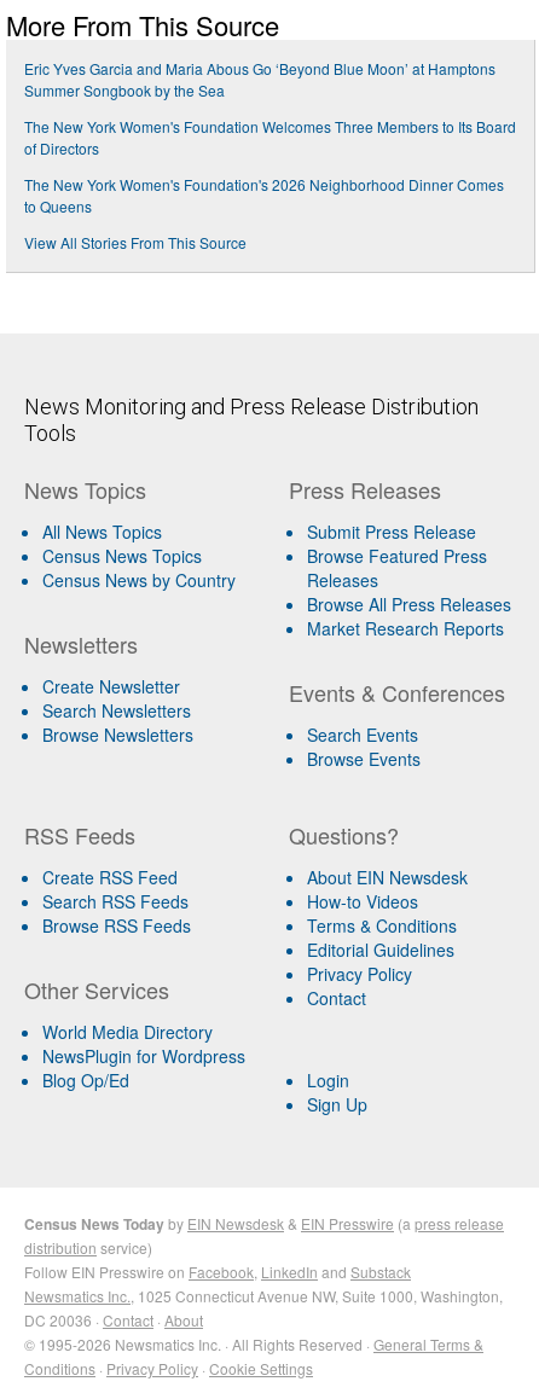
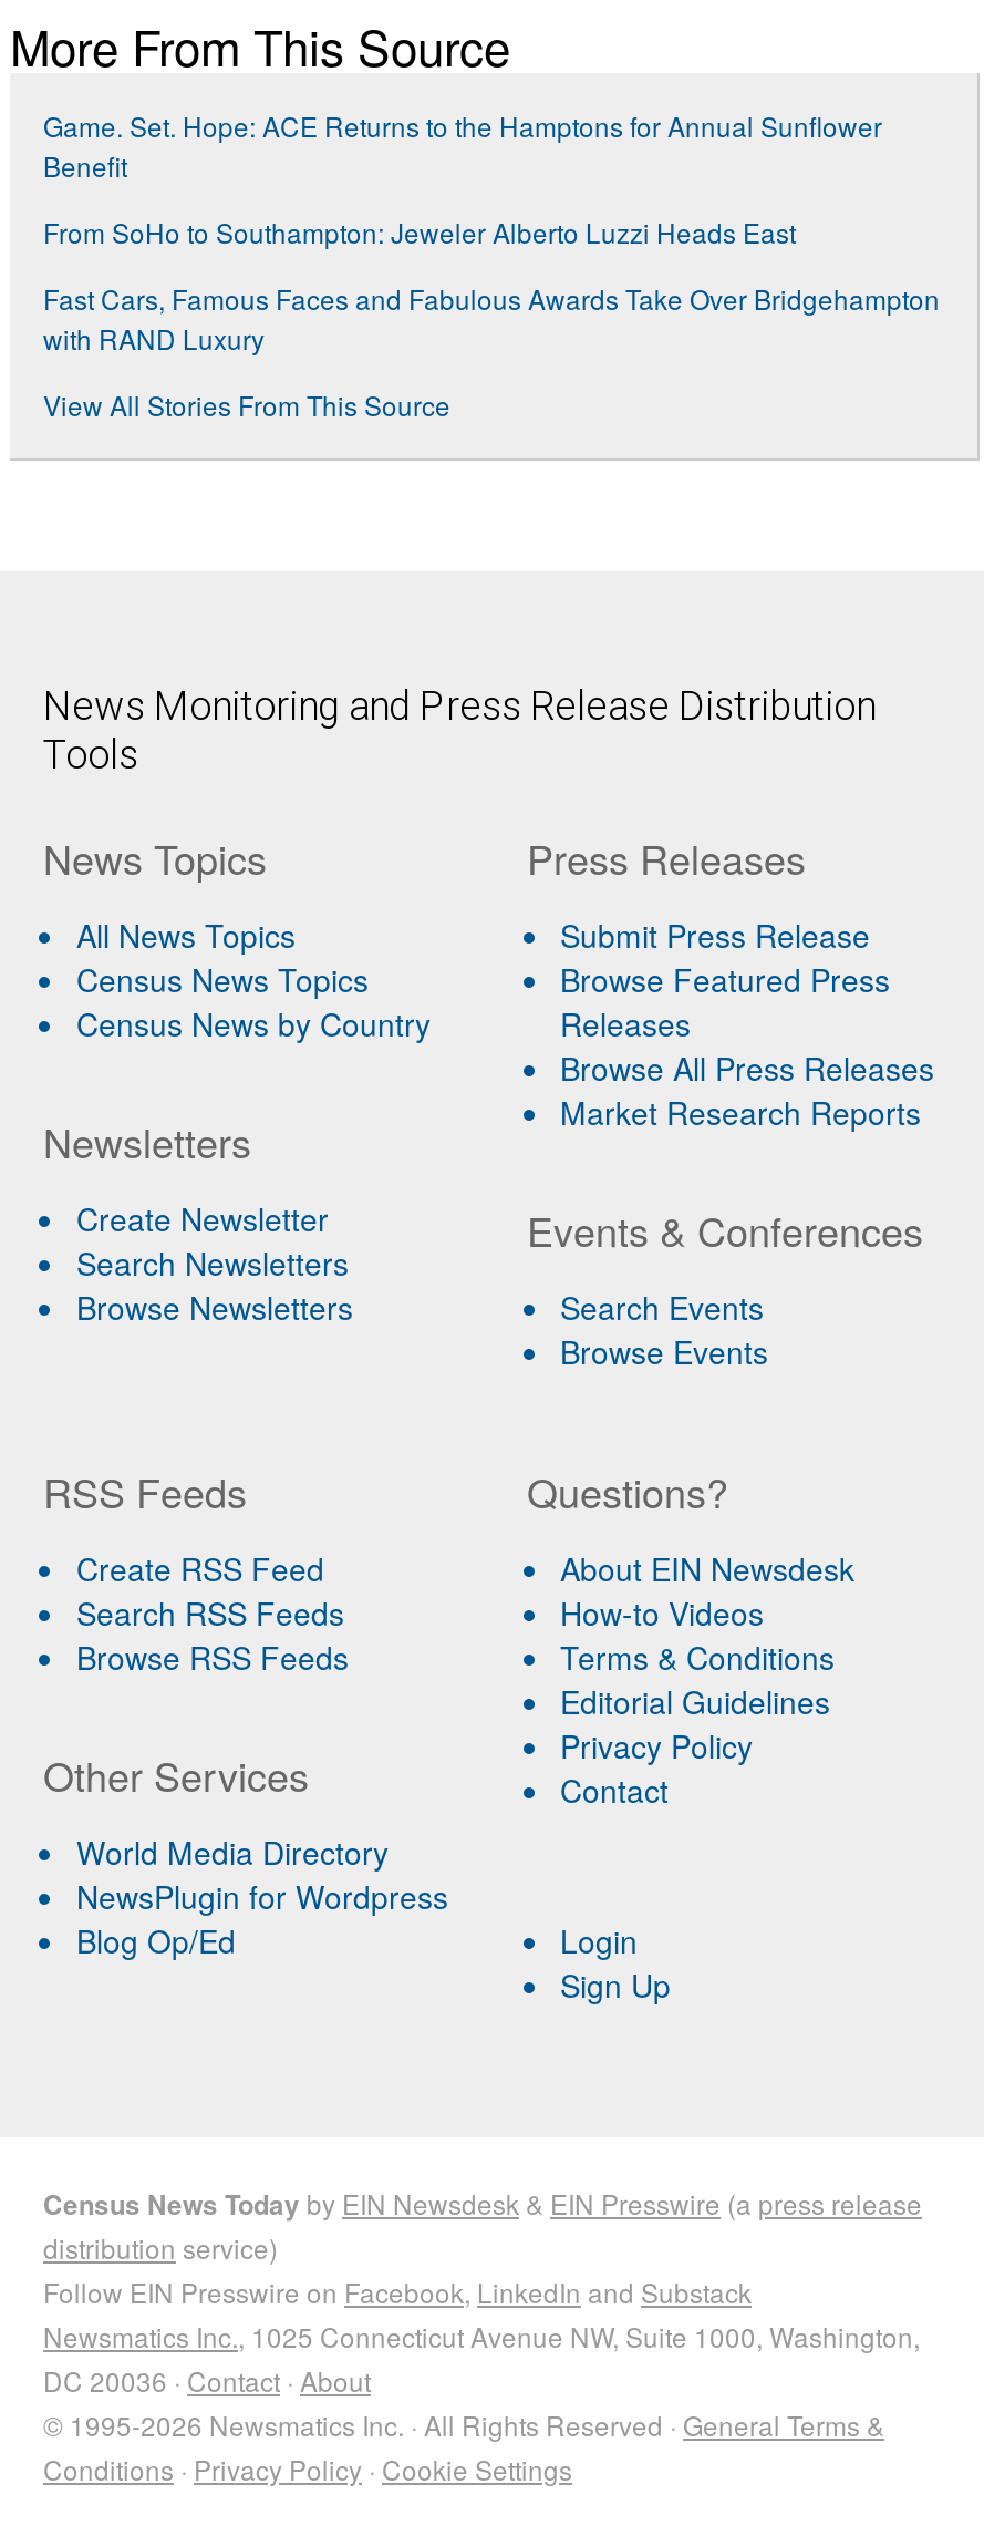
- Eric Yves Garcia and Maria Abous Go ‘Beyond Blue Moon’ at Hamptons
- Summer Songbook by the Sea
+ Game. Set. Hope: ACE Returns to the Hamptons for Annual Sunflower
+ Benefit

- The New York Women's Foundation Welcomes Three Members to Its Board
- of Directors
+ From SoHo to Southampton: Jeweler Alberto Luzzi Heads East

- The New York Women's Foundation's 2026 Neighborhood Dinner Comes
- to Queens
+ Fast Cars, Famous Faces and Fabulous Awards Take Over Bridgehampton
+ with RAND Luxury
